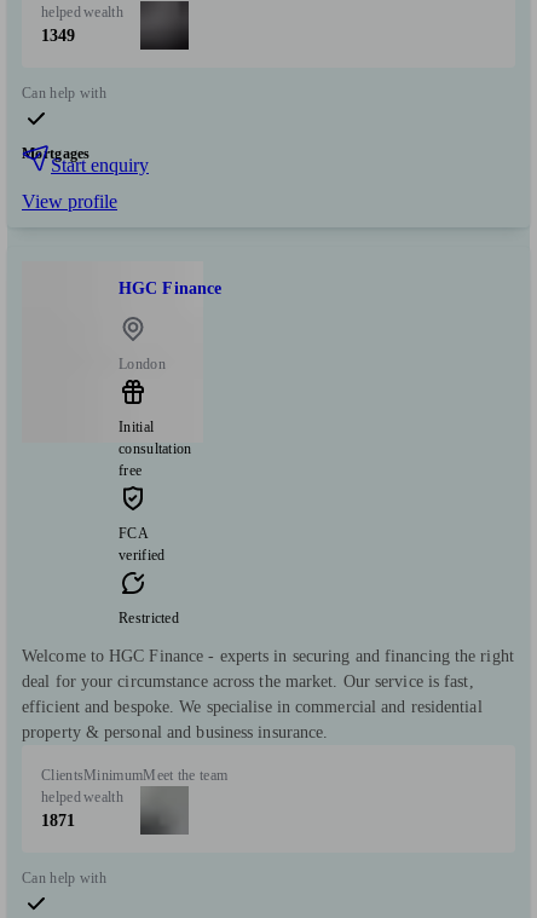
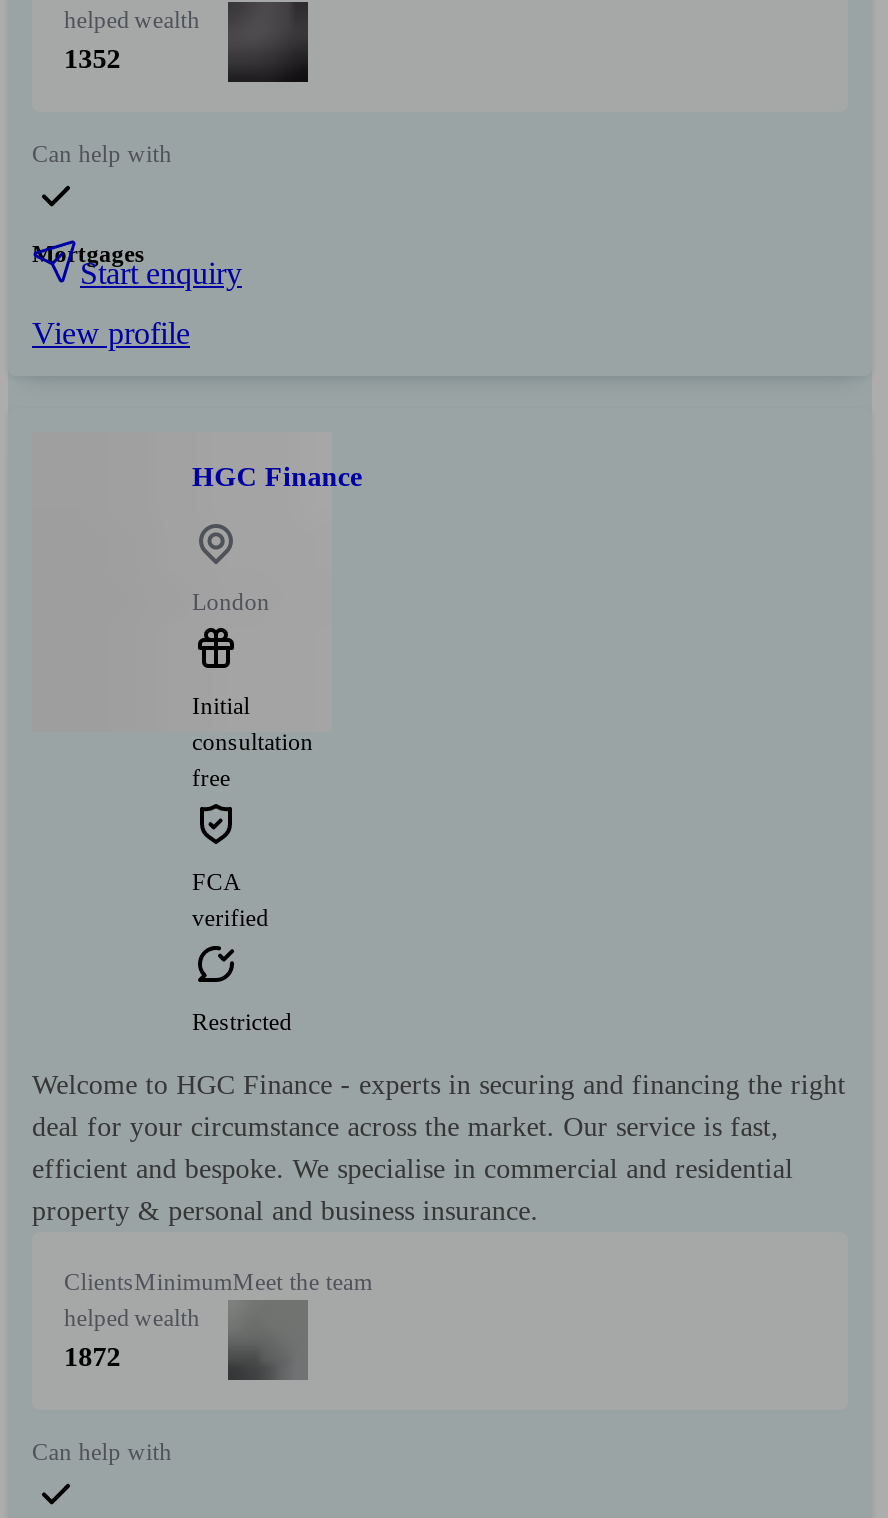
- 1349
+ 1352

- 1871
+ 1872
